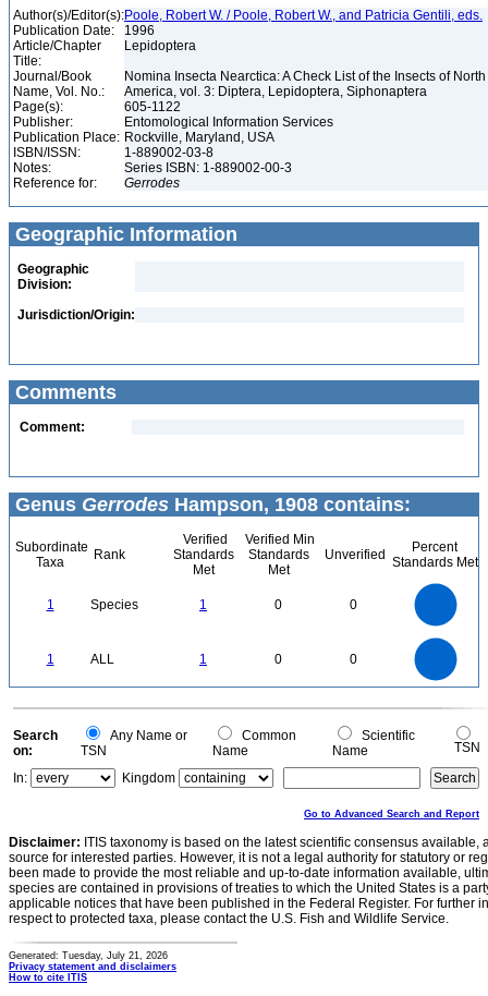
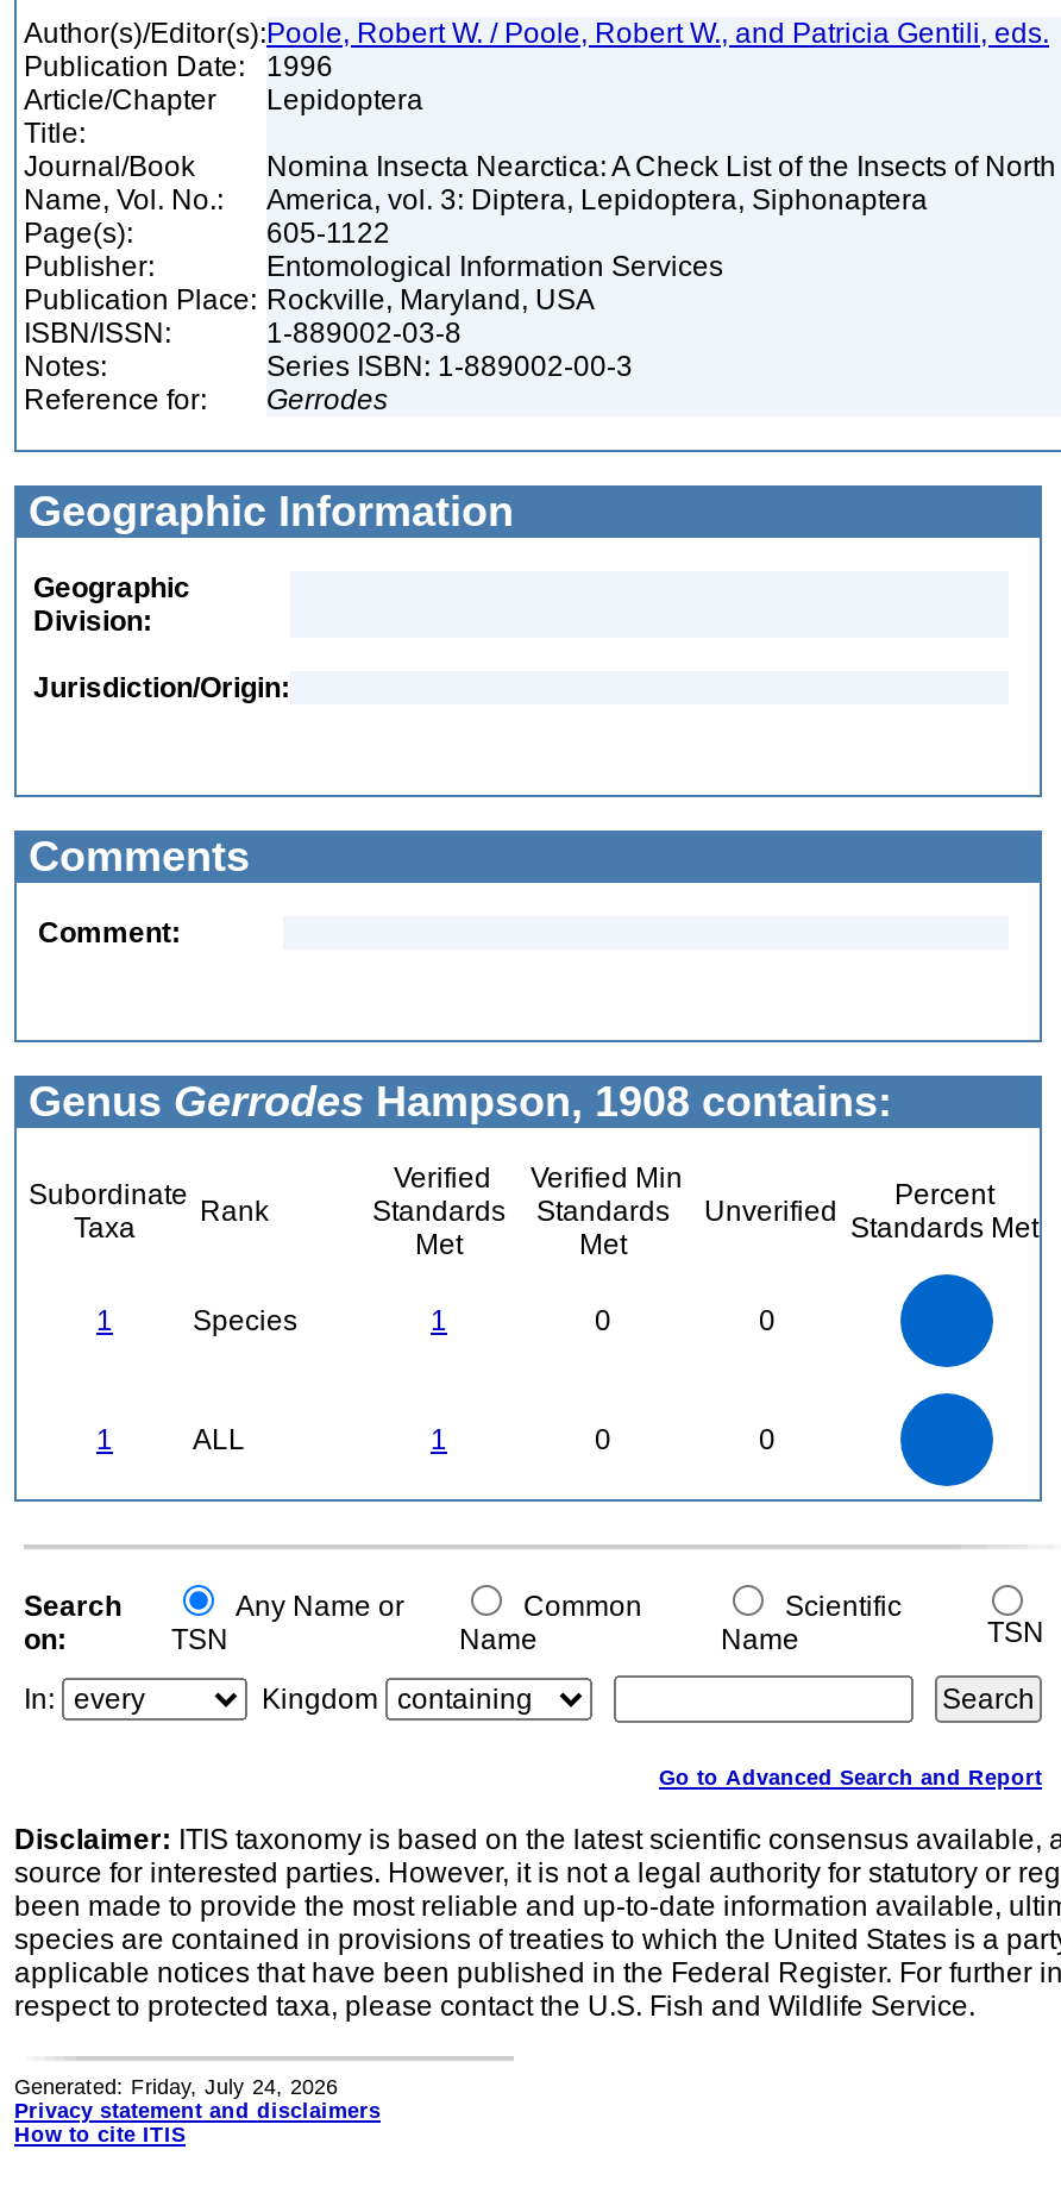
- Generated: Tuesday, July 21, 2026
+ Generated: Friday, July 24, 2026
